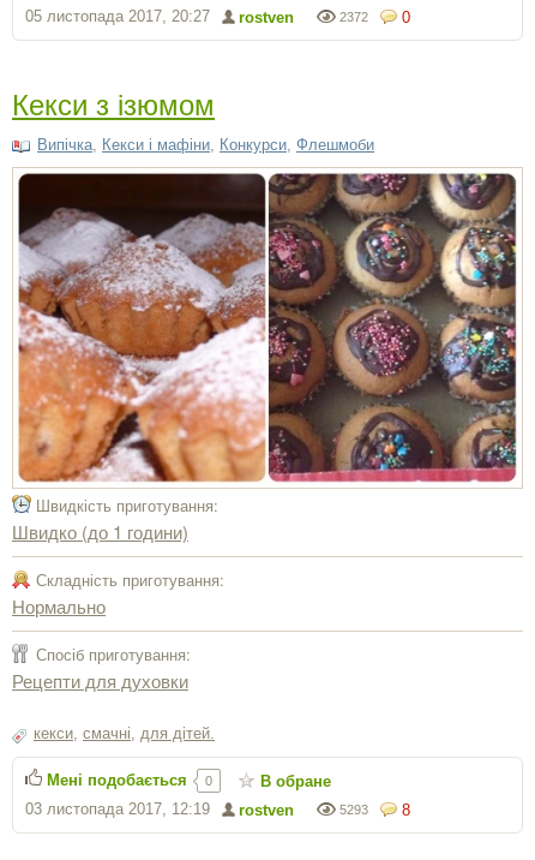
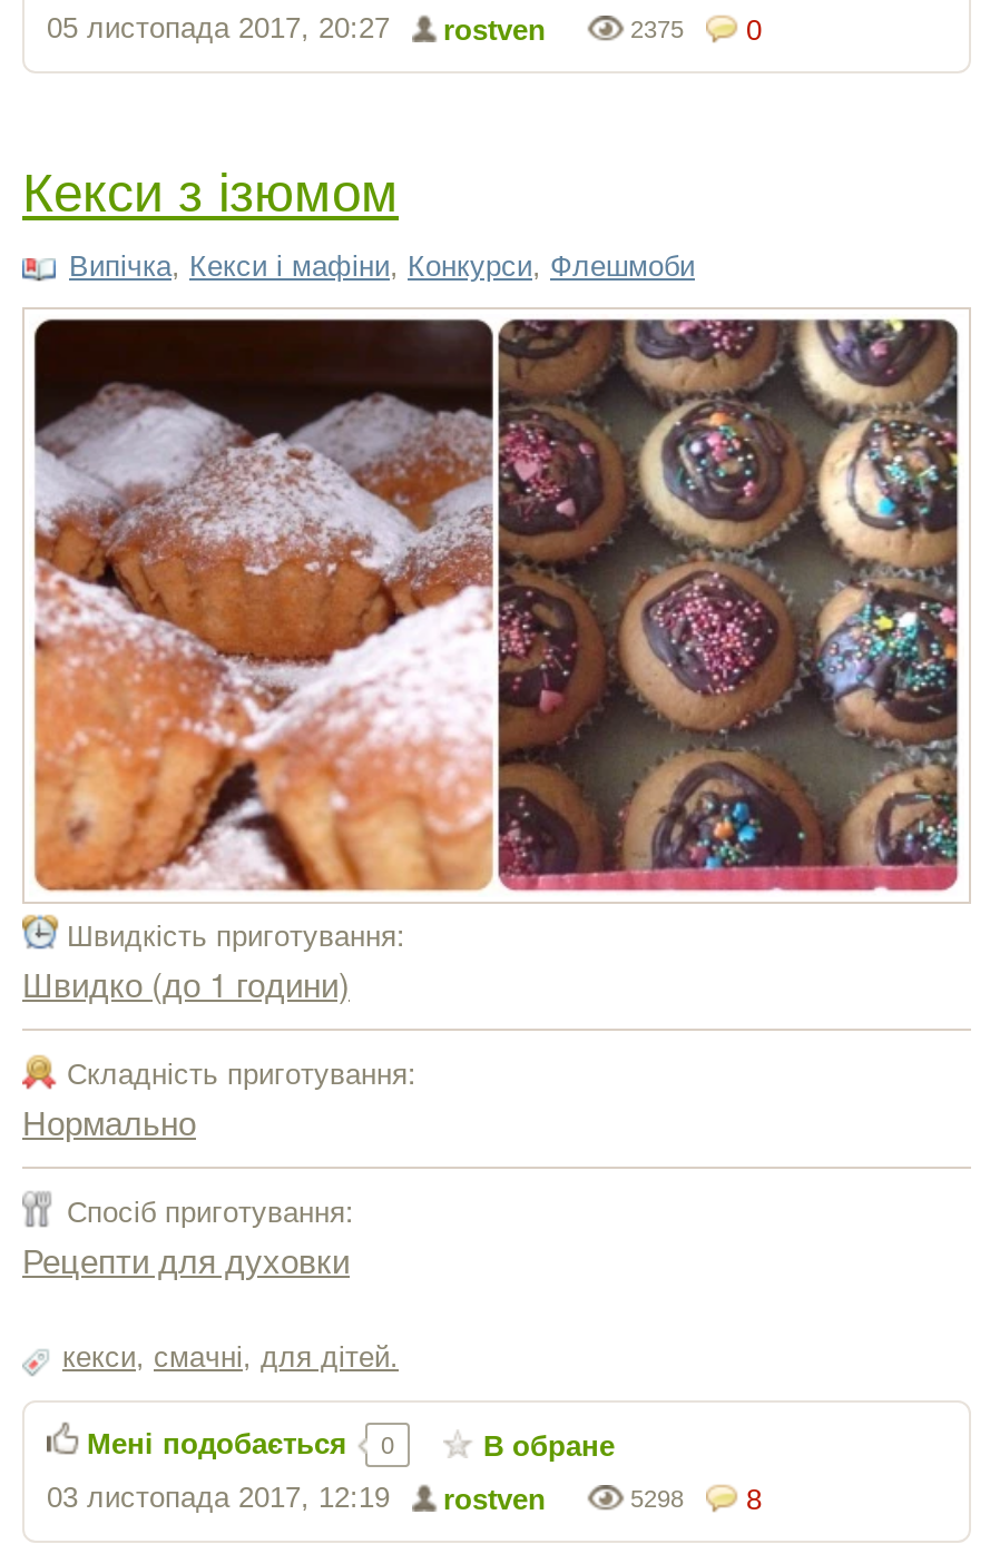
- 2372
+ 2375

- 5293
+ 5298
